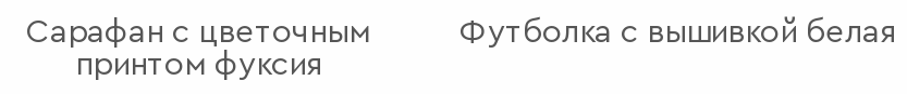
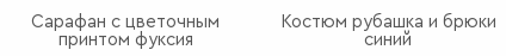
- Футболка с вышивкой белая
+ Костюм рубашка и брюки
+ синий
